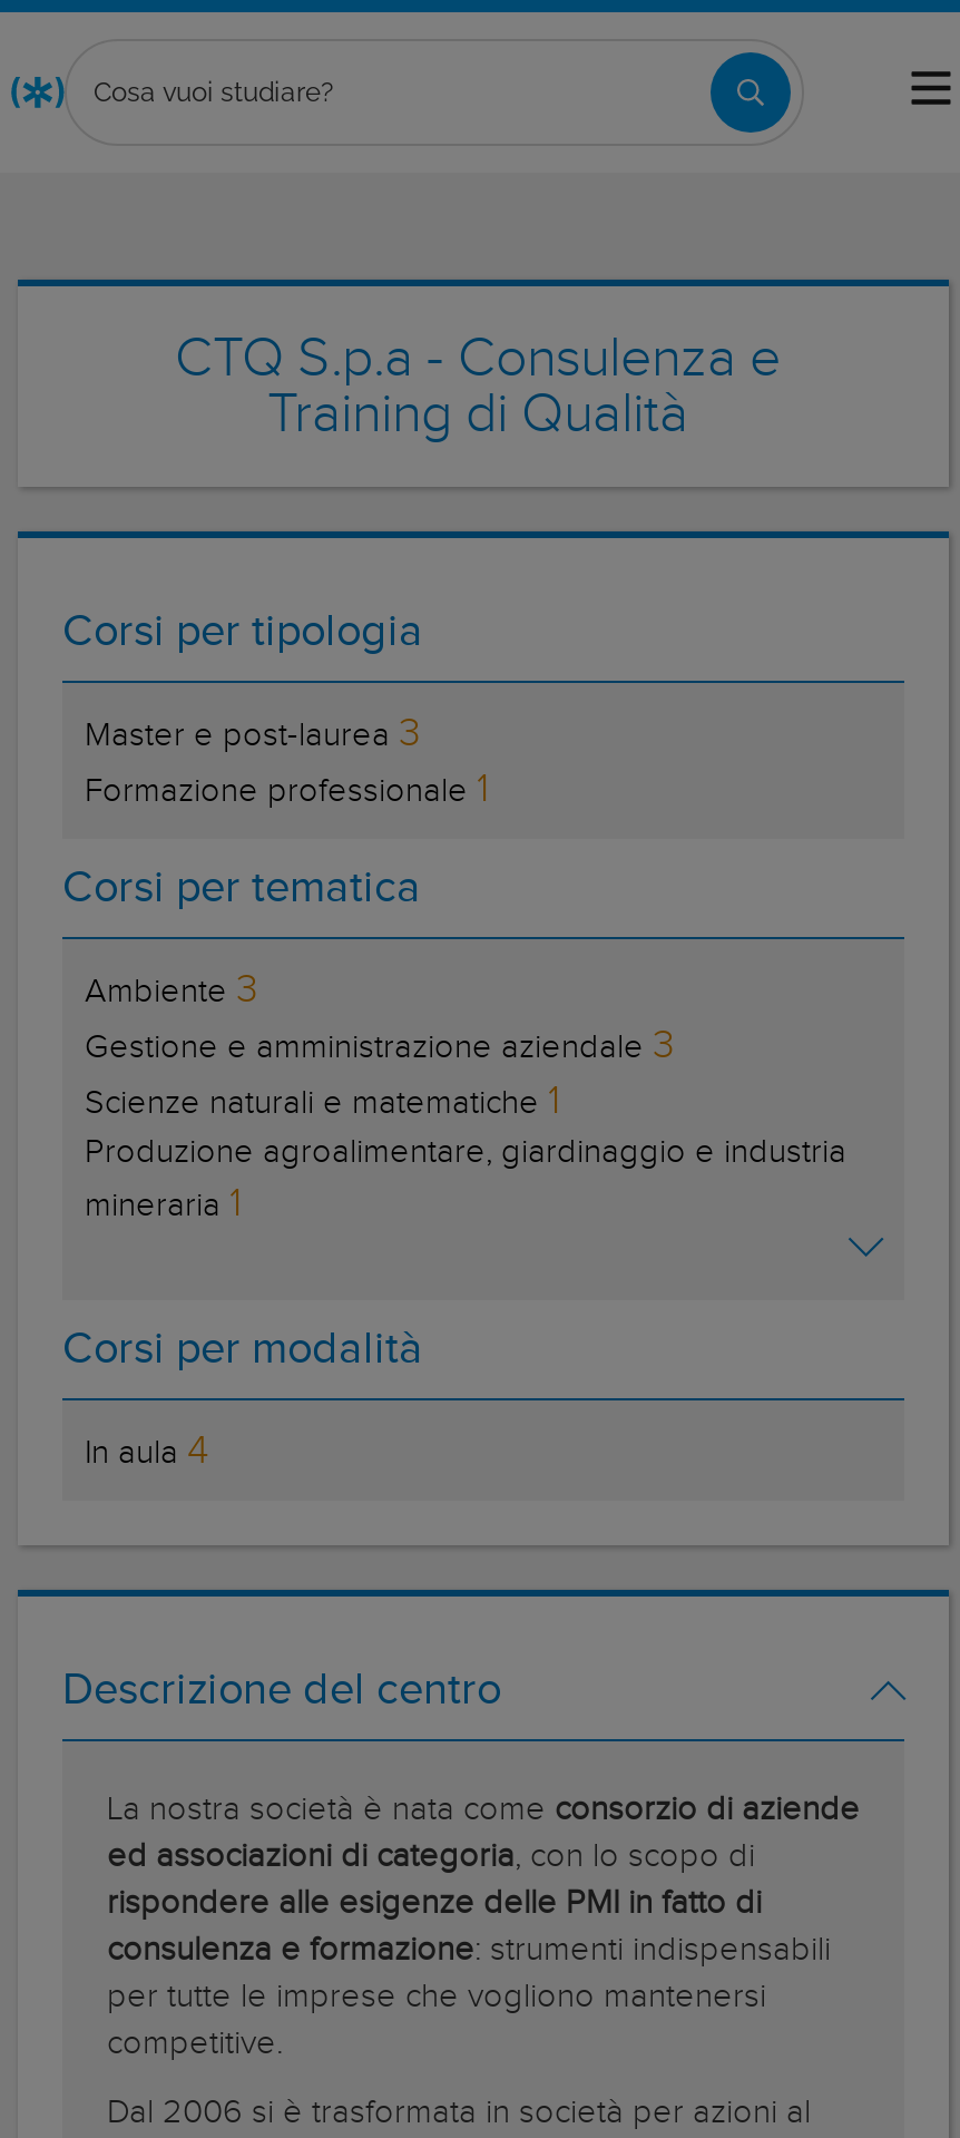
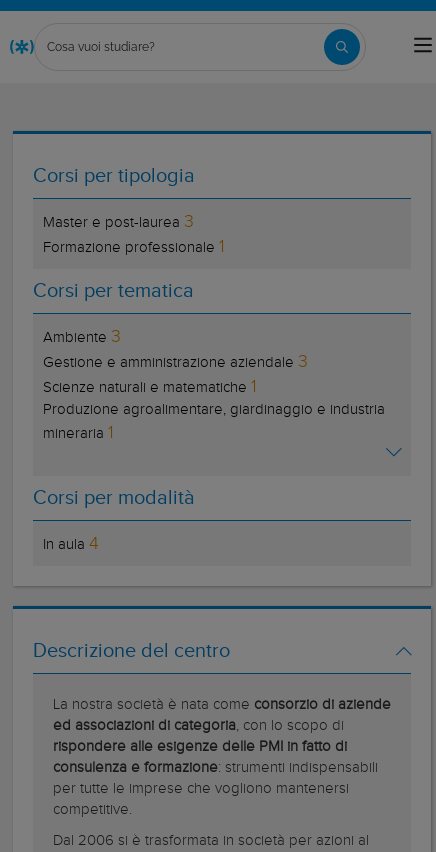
- CTQ S.p.a - Consulenza e
- Training di Qualità
